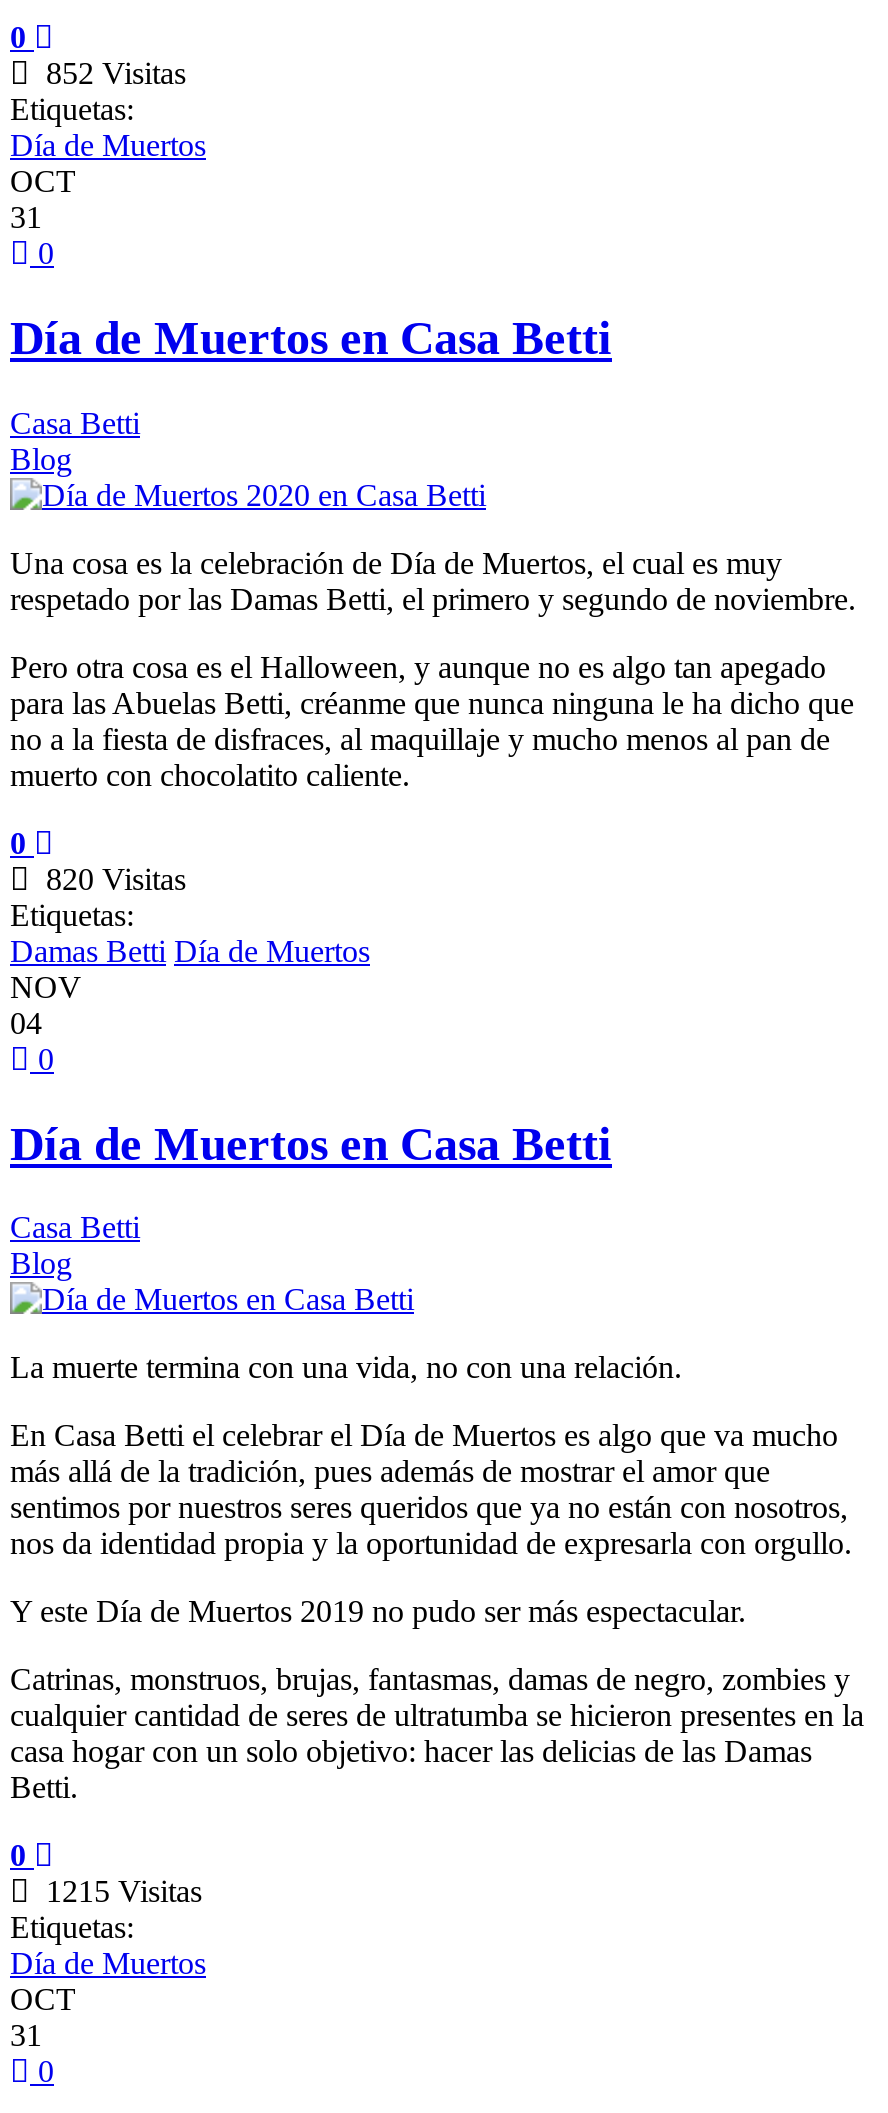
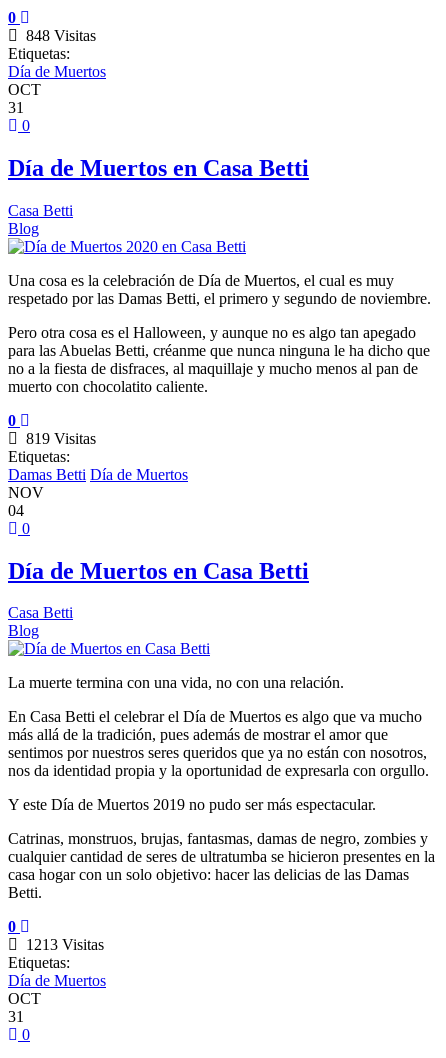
- 852 Visitas
+ 848 Visitas

- 820 Visitas
+ 819 Visitas

- 1215 Visitas
+ 1213 Visitas
